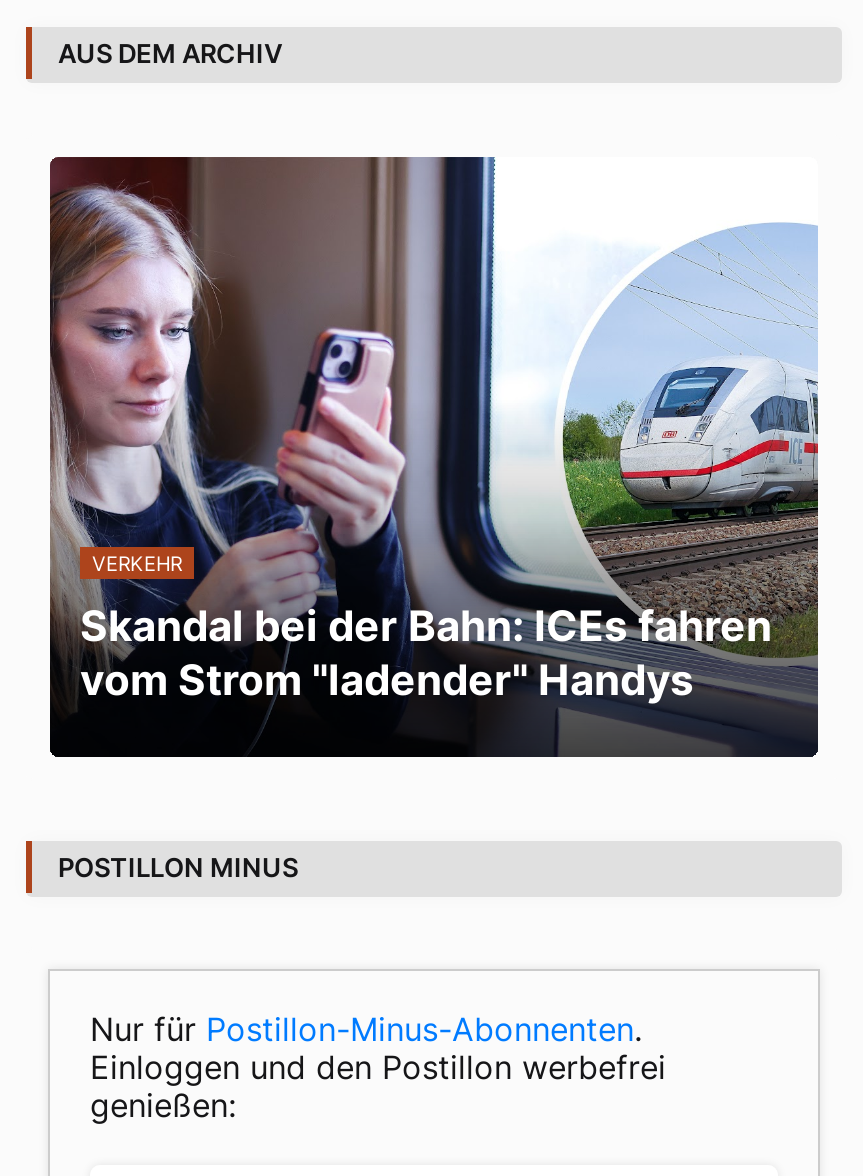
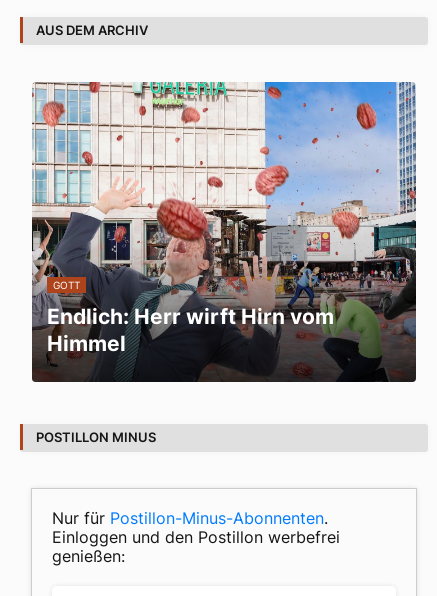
- [image]
- VERKEHR
+ [image]
+ GOTT

- Skandal bei der Bahn: ICEs fahren
- vom Strom "ladender" Handys
+ Endlich: Herr wirft Hirn vom
+ Himmel
